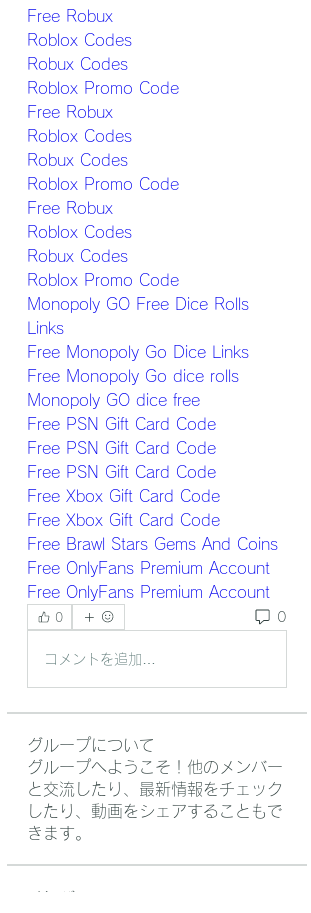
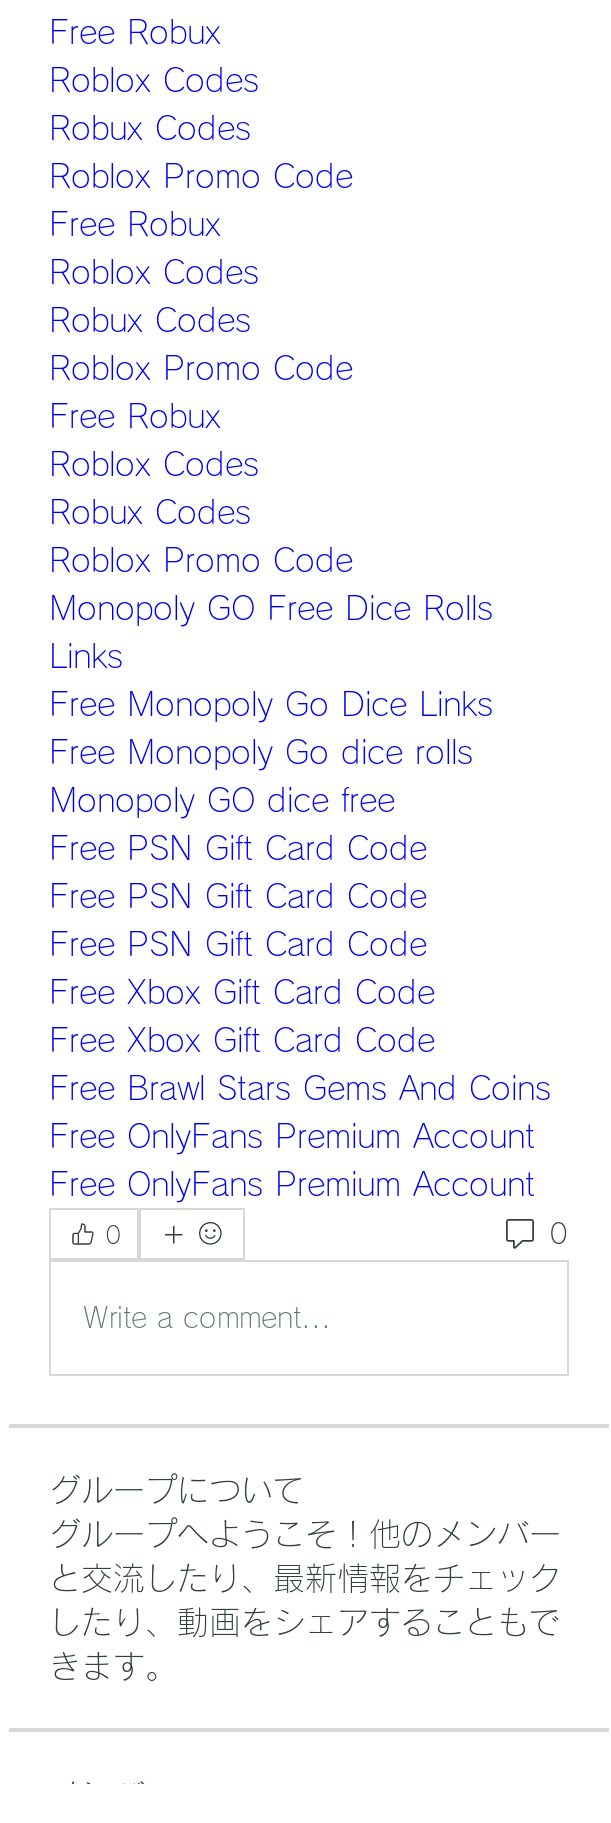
- コメントを追加…
+ Write a comment...
